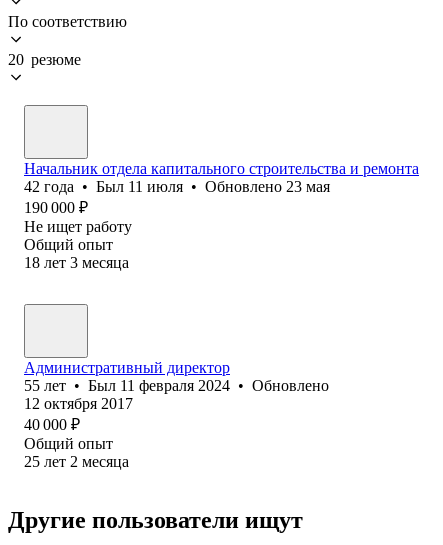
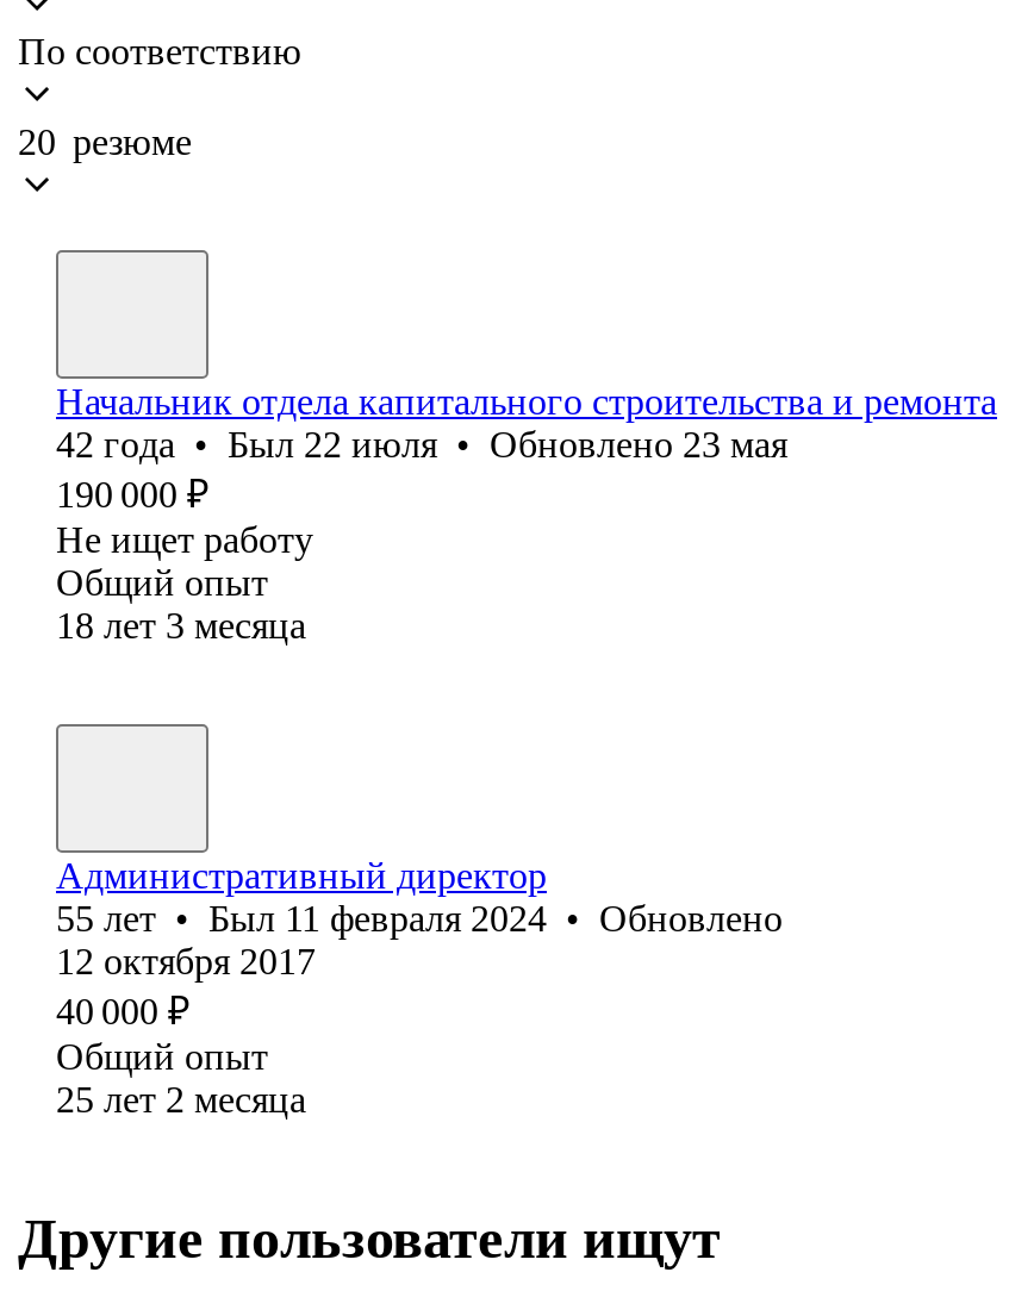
- 42 года • Был 11 июля • Обновлено 23 мая
+ 42 года • Был 22 июля • Обновлено 23 мая
